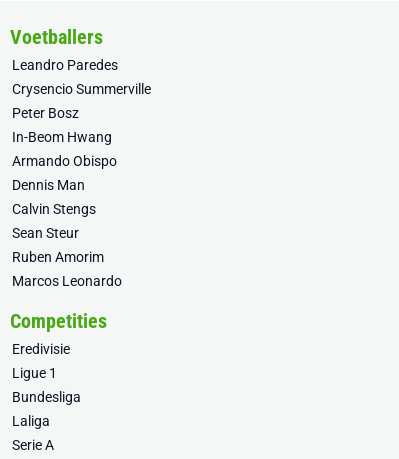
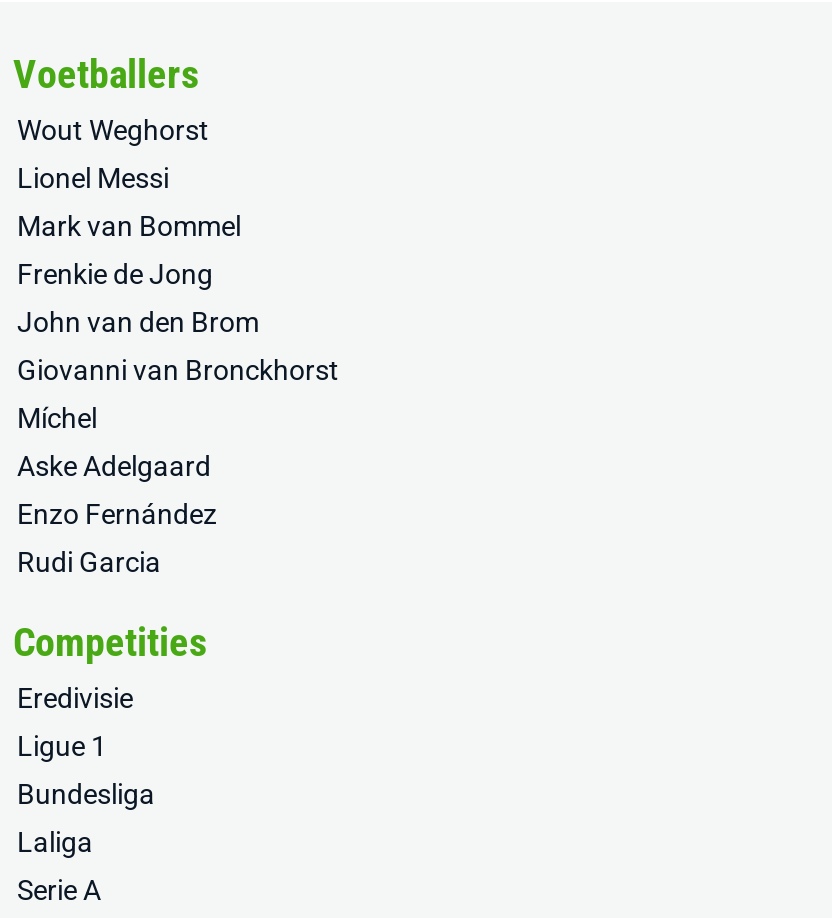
- Leandro Paredes
+ Wout Weghorst

- Crysencio Summerville
+ Lionel Messi

- Peter Bosz
+ Mark van Bommel

- In-Beom Hwang
+ Frenkie de Jong

- Armando Obispo
+ John van den Brom

- Dennis Man
+ Giovanni van Bronckhorst

- Calvin Stengs
+ Míchel

- Sean Steur
+ Aske Adelgaard

- Ruben Amorim
+ Enzo Fernández

- Marcos Leonardo
+ Rudi Garcia
